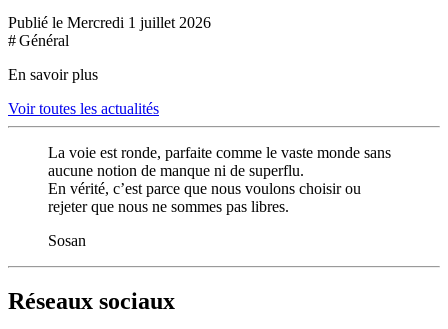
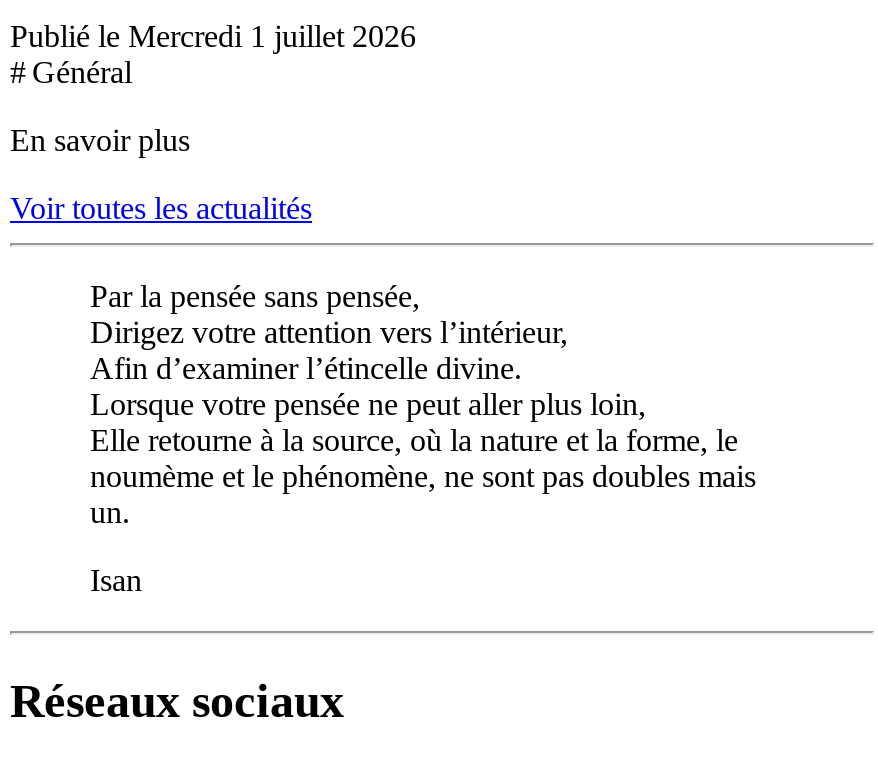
- La voie est ronde, parfaite comme le vaste monde sans
- aucune notion de manque ni de superflu.
- En vérité, c’est parce que nous voulons choisir ou
- rejeter que nous ne sommes pas libres.
+ Par la pensée sans pensée,
+ Dirigez votre attention vers l’intérieur,
+ Afin d’examiner l’étincelle divine.
+ Lorsque votre pensée ne peut aller plus loin,
+ Elle retourne à la source, où la nature et la forme, le
+ noumème et le phénomène, ne sont pas doubles mais
+ un.

- Sosan
+ Isan
